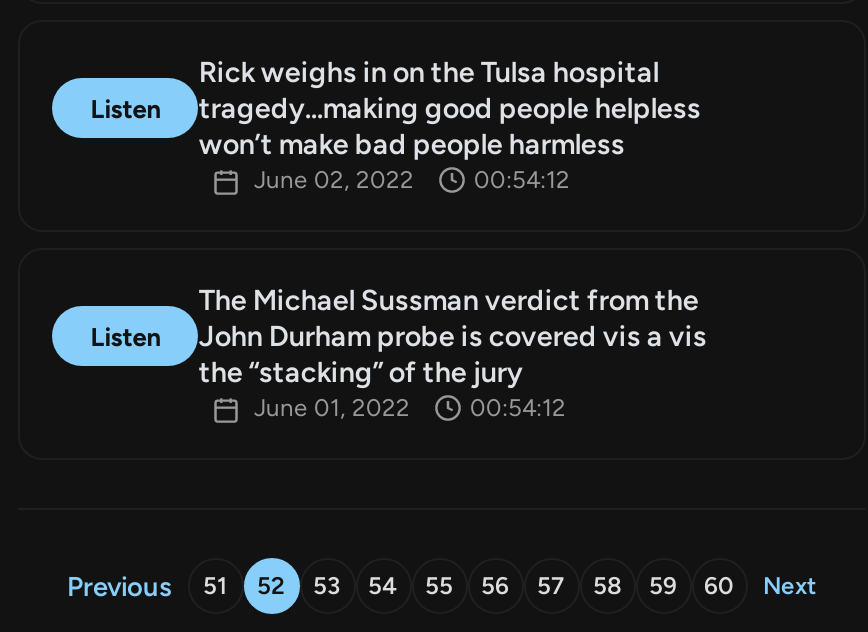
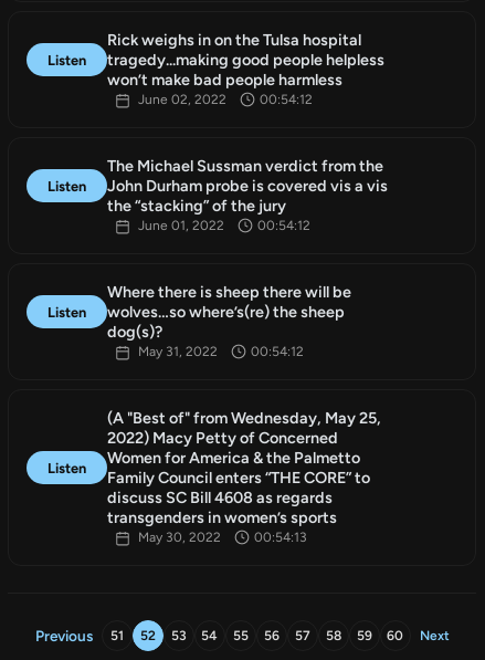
+ Listen

+ Listen

+ Where there is sheep there will be
+ wolves…so where’s(re) the sheep
+ dog(s)?
+ May 31, 2022
+ 00:54:12

+ (A "Best of" from Wednesday, May 25,
+ 2022) Macy Petty of Concerned
+ Women for America & the Palmetto
+ Family Council enters “THE CORE” to
+ discuss SC Bill 4608 as regards
+ transgenders in women’s sports
+ May 30, 2022
+ 00:54:13
